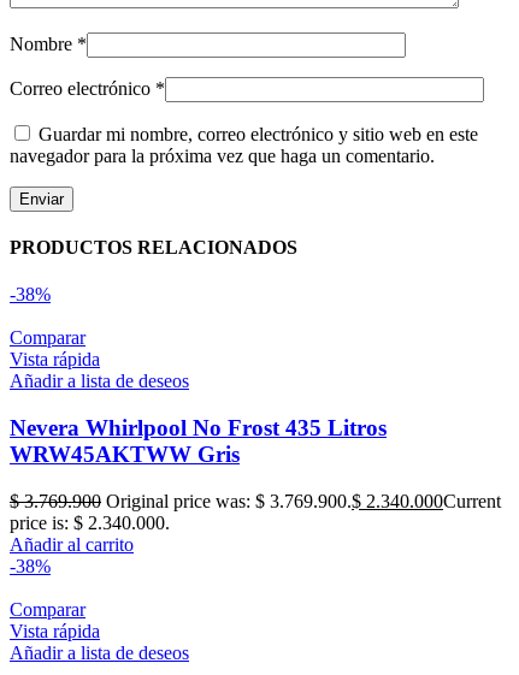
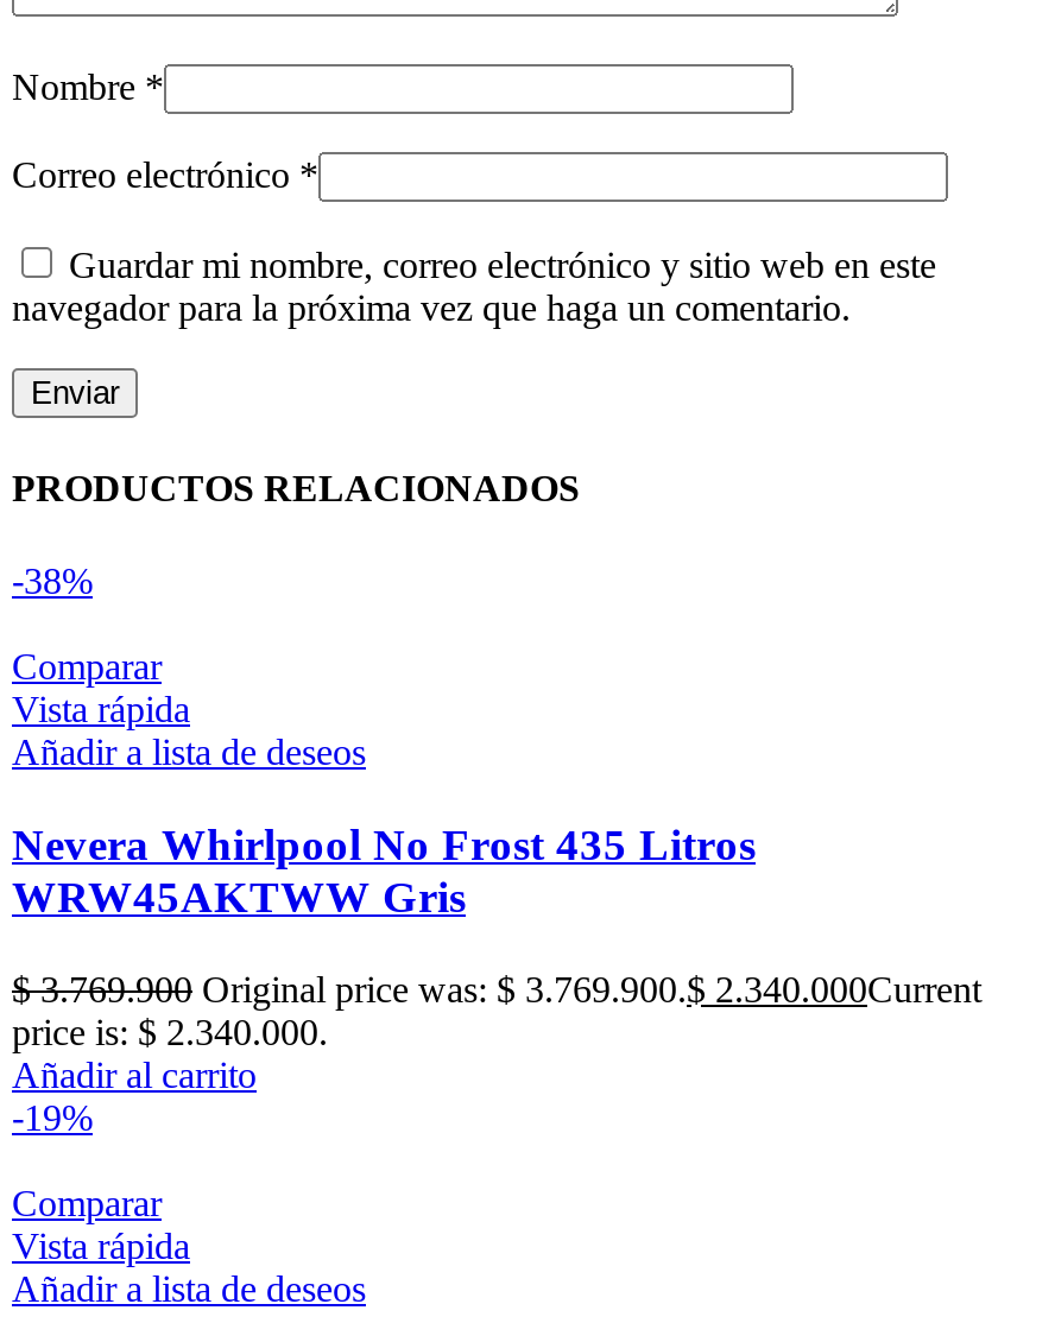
- -38%
+ -19%
